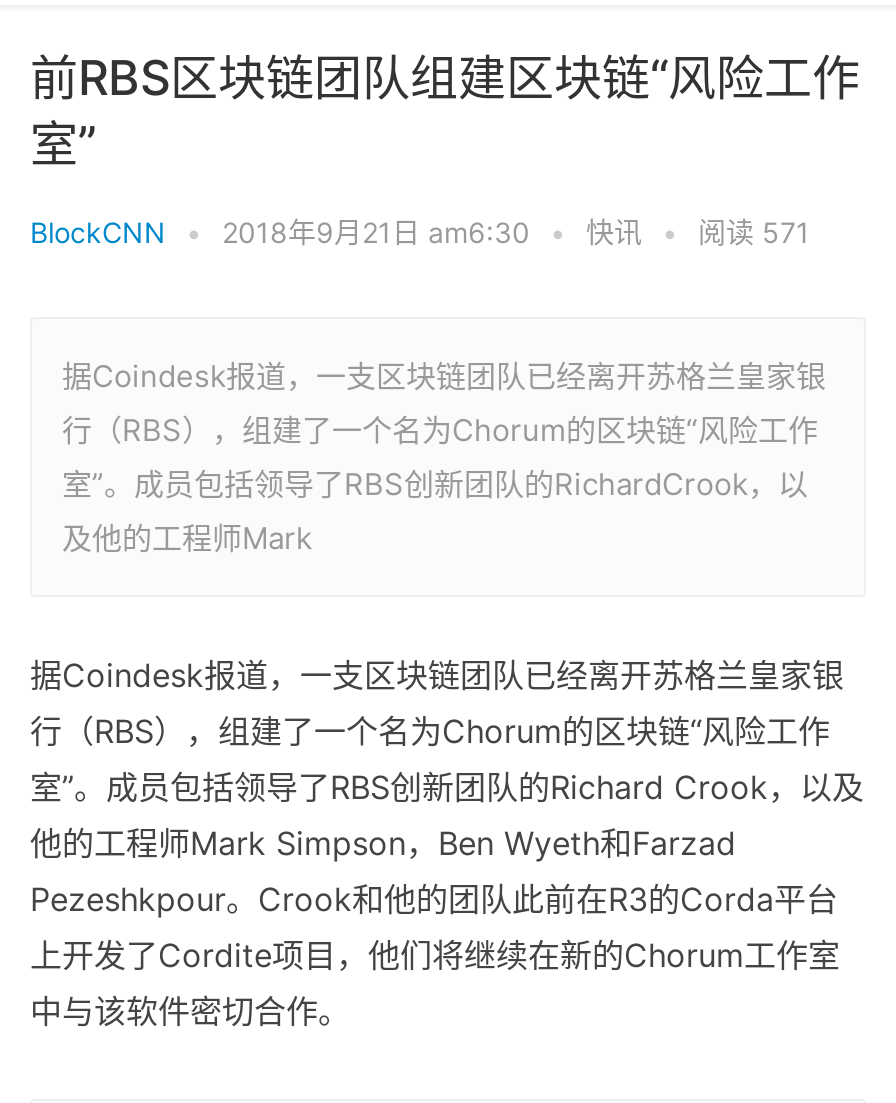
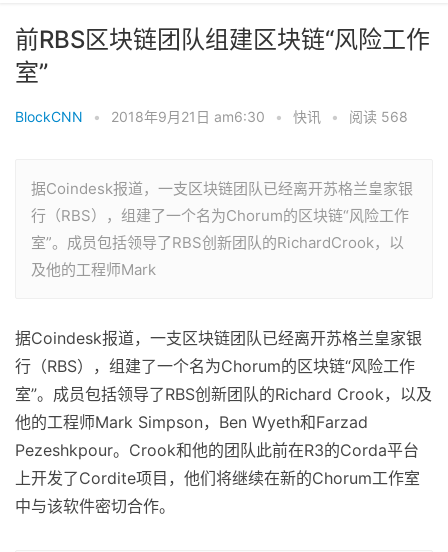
- BlockCNN • 2018年9月21日 am6:30 • 快讯 • 阅读 571
+ BlockCNN • 2018年9月21日 am6:30 • 快讯 • 阅读 568
